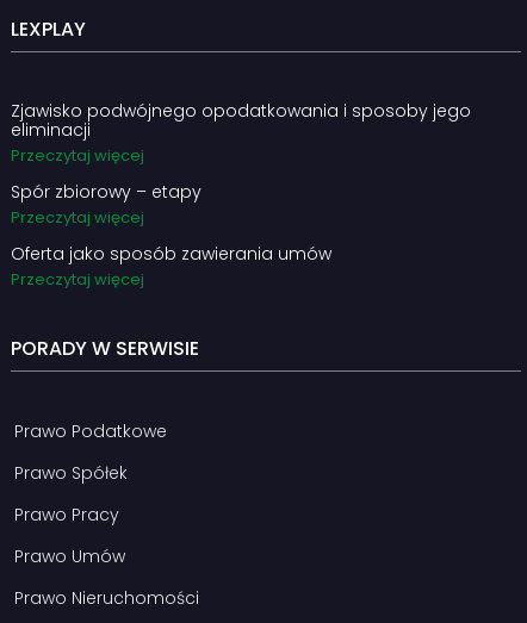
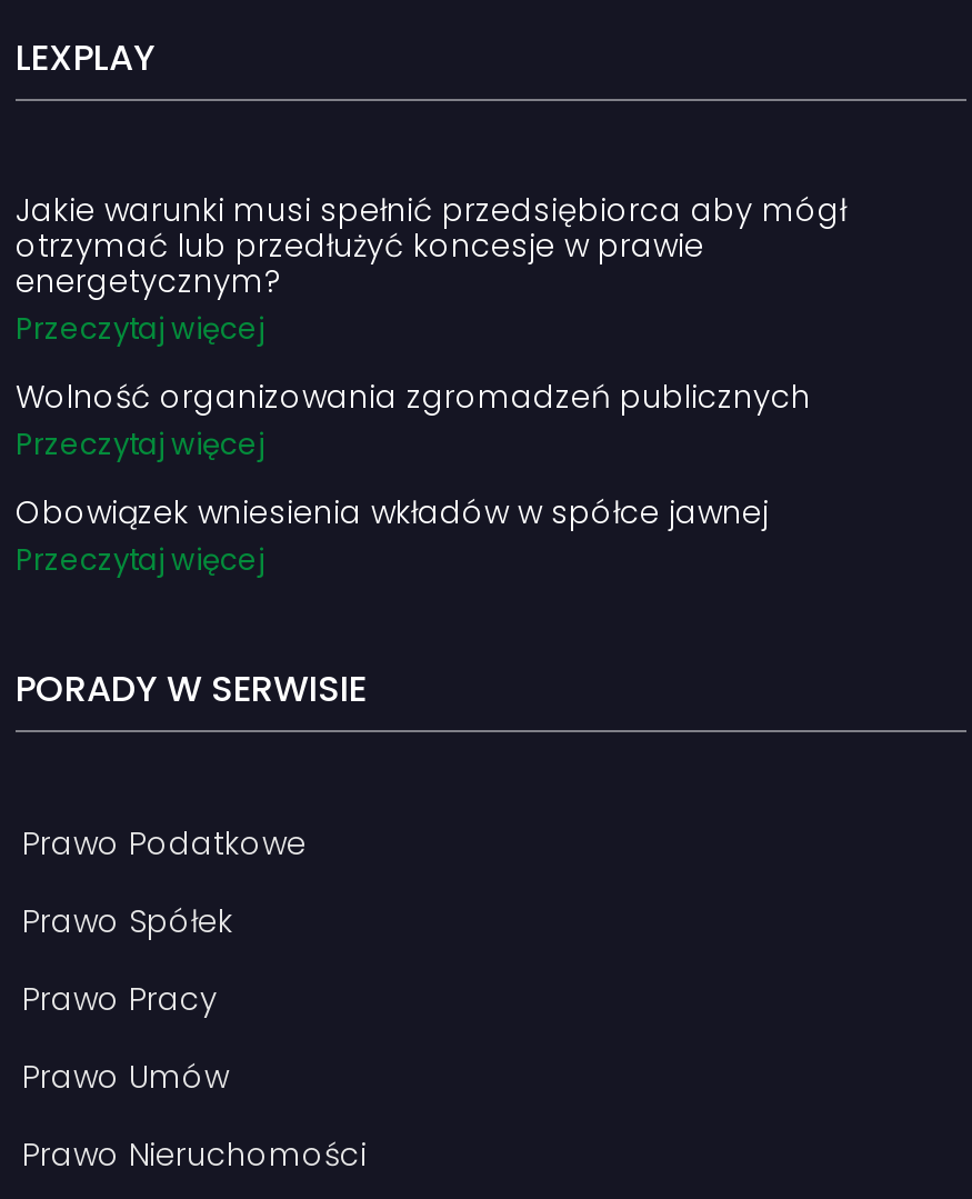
- Zjawisko podwójnego opodatkowania i sposoby jego
- eliminacji
+ Jakie warunki musi spełnić przedsiębiorca aby mógł
+ otrzymać lub przedłużyć koncesje w prawie
+ energetycznym?

- Spór zbiorowy – etapy
+ Wolność organizowania zgromadzeń publicznych

- Oferta jako sposób zawierania umów
+ Obowiązek wniesienia wkładów w spółce jawnej
